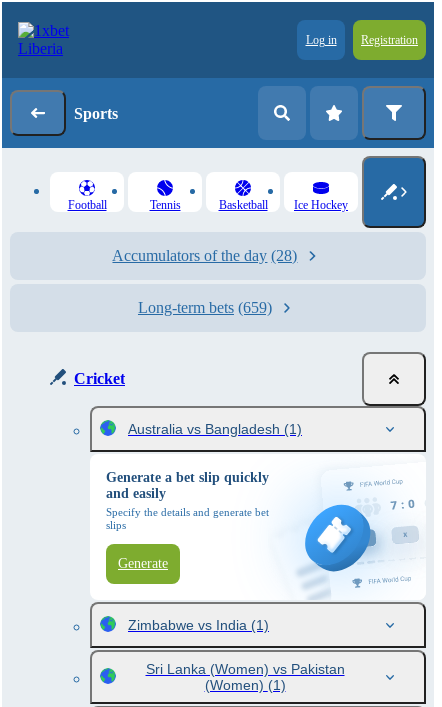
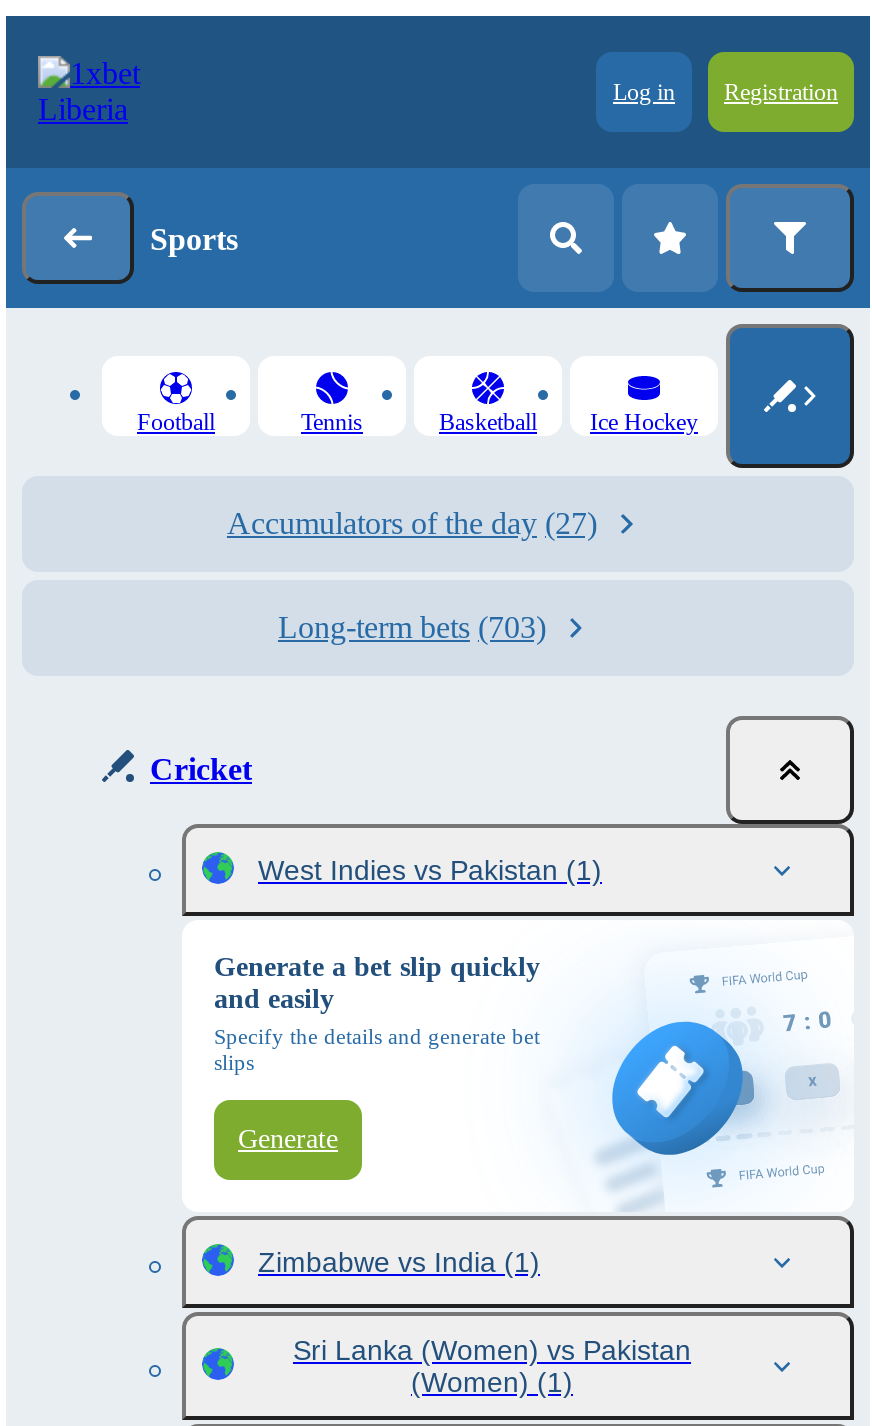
- Accumulators of the day (28)
+ Accumulators of the day (27)

- Long-term bets (659)
+ Long-term bets (703)

- Australia vs Bangladesh (1)
+ West Indies vs Pakistan (1)
